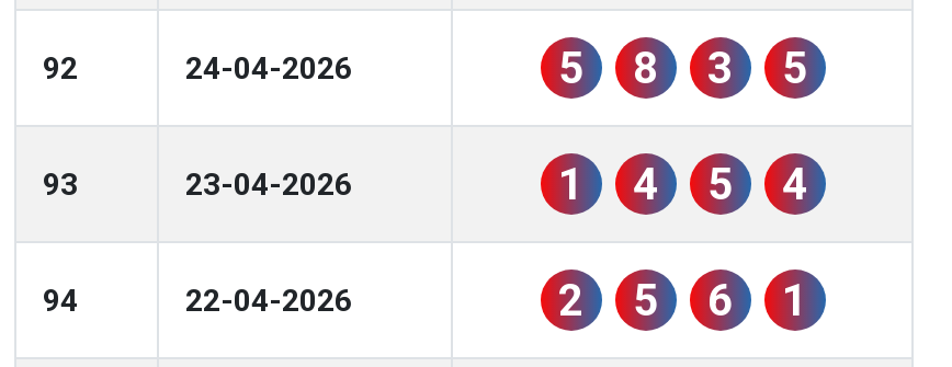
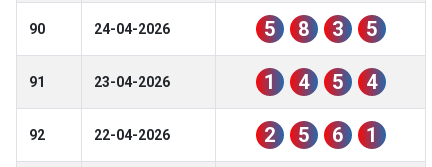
- 92
+ 90

- 93
+ 91

- 94
+ 92
